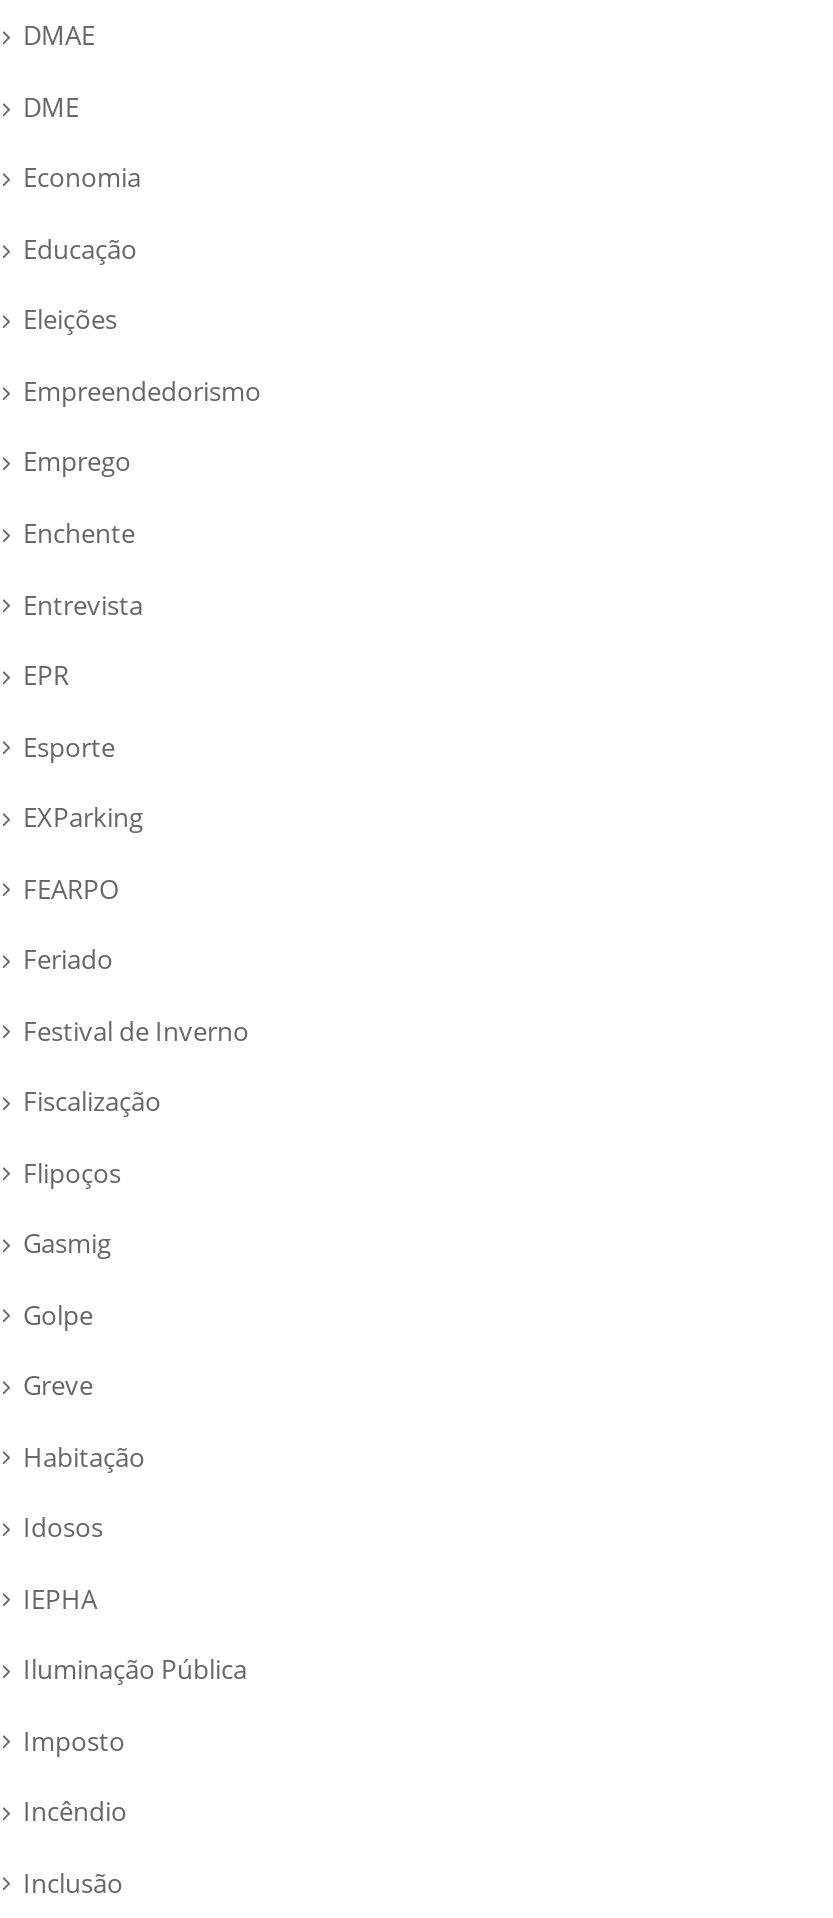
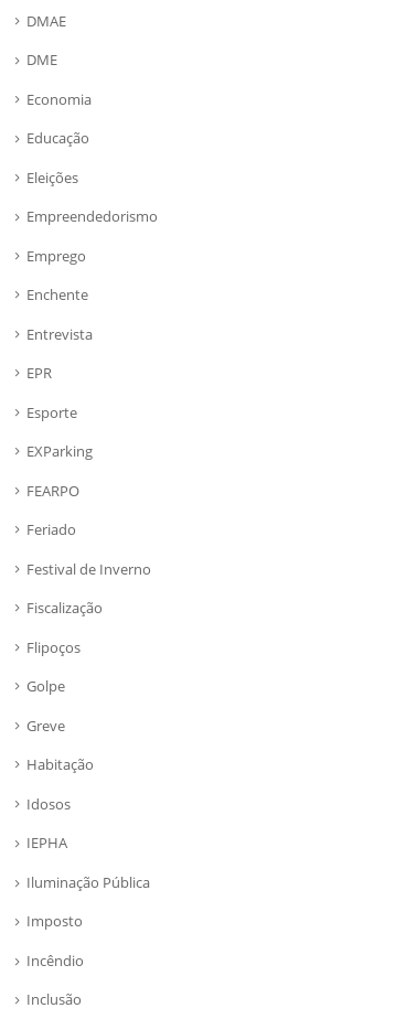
- Gasmig
